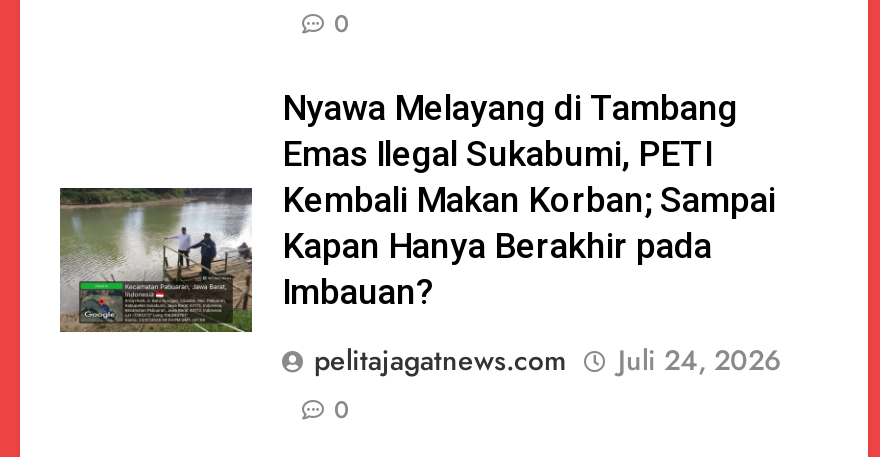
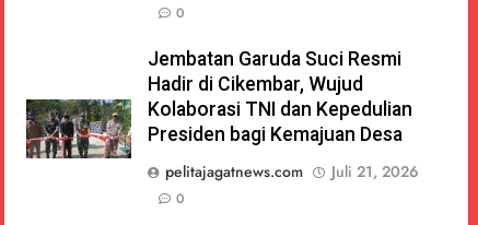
- [image]
- Nyawa Melayang di Tambang
- Emas Ilegal Sukabumi, PETI
- Kembali Makan Korban; Sampai
- Kapan Hanya Berakhir pada
- Imbauan?
+ [image]
+ Jembatan Garuda Suci Resmi
+ Hadir di Cikembar, Wujud
+ Kolaborasi TNI dan Kepedulian
+ Presiden bagi Kemajuan Desa

- pelitajagatnews.com Juli 24, 2026
+ pelitajagatnews.com Juli 21, 2026
